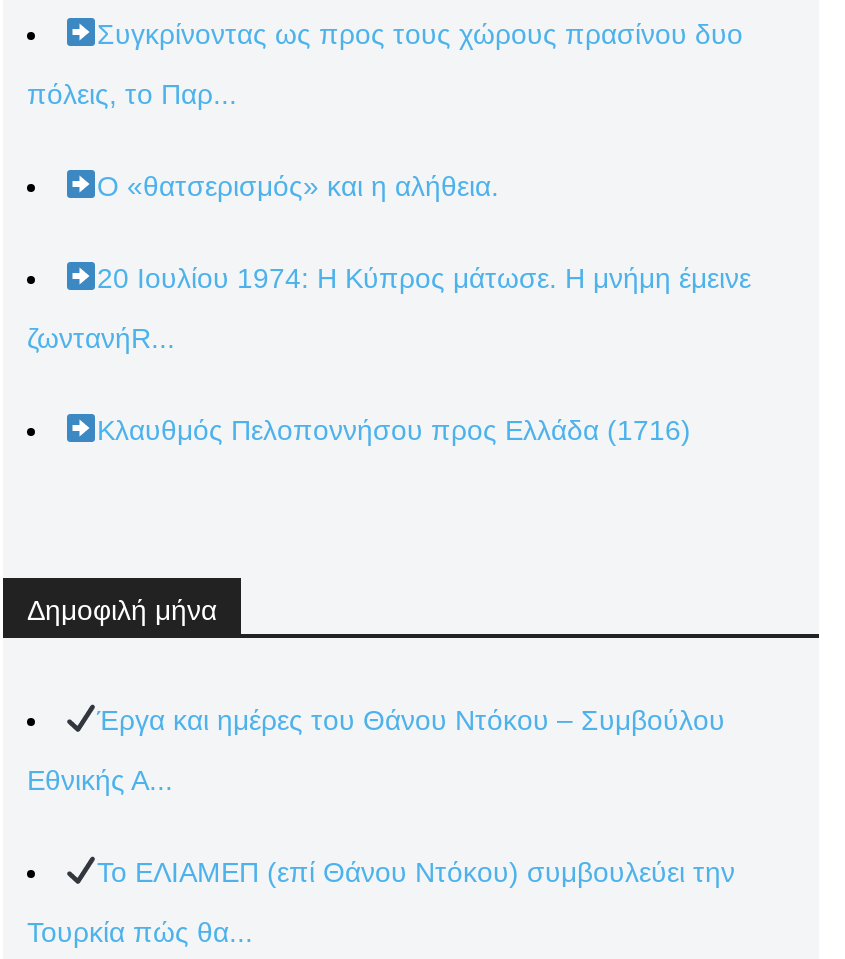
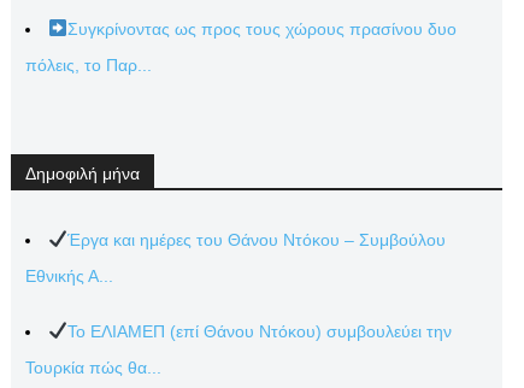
- Ο «θατσερισμός» και η αλήθεια.
- 20 Ιουλίου 1974: Η Κύπρος μάτωσε. Η μνήμη έμεινε
- ζωντανήR...
- Κλαυθμός Πελοποννήσου προς Ελλάδα (1716)
